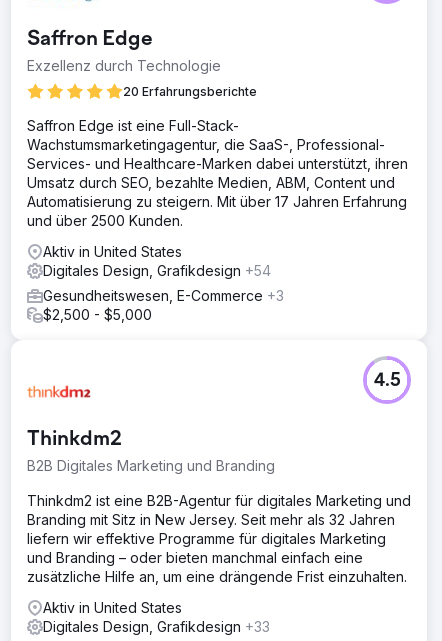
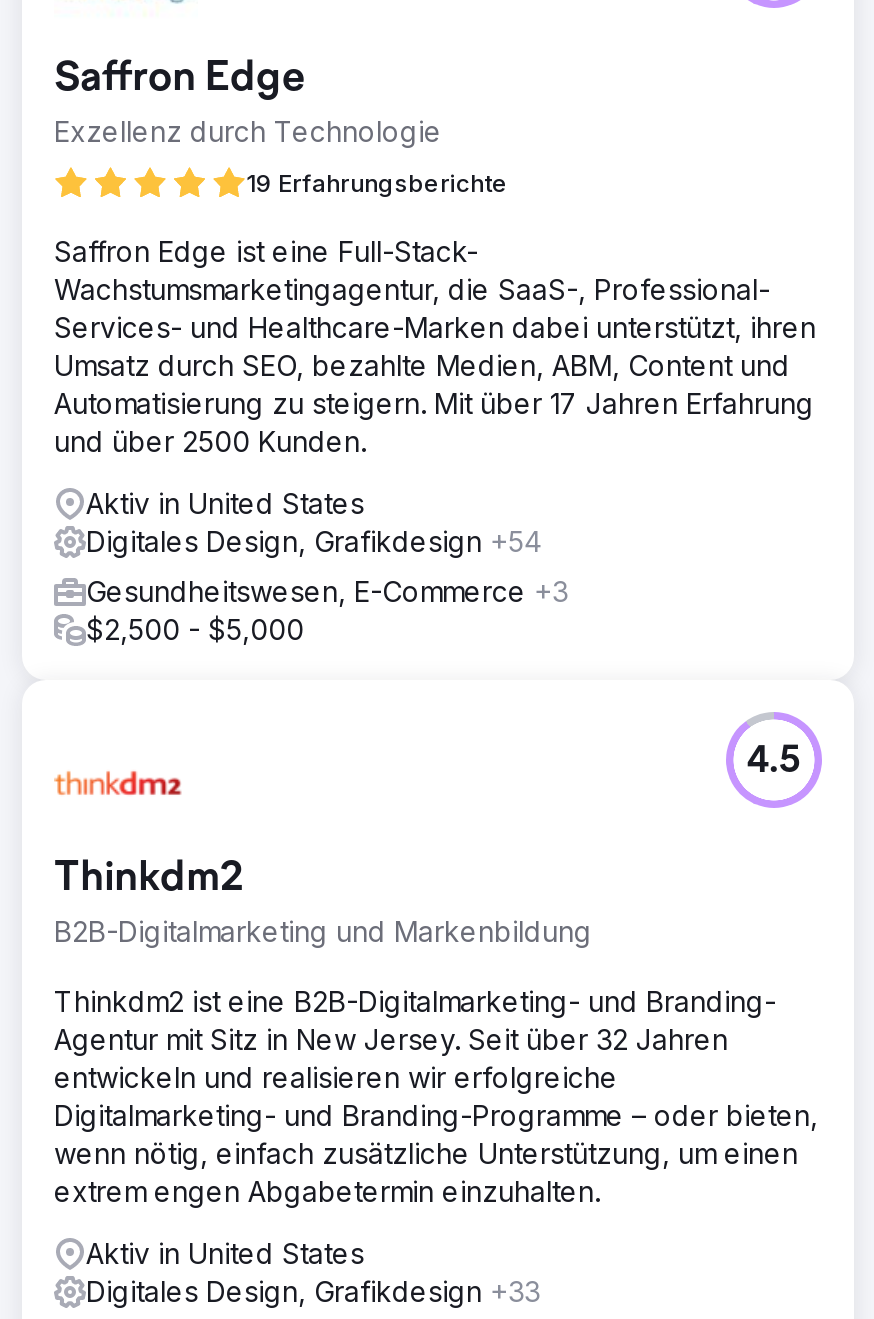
- 20 Erfahrungsberichte
+ 19 Erfahrungsberichte

- B2B Digitales Marketing und Branding
+ B2B-Digitalmarketing und Markenbildung

- Thinkdm2 ist eine B2B-Agentur für digitales Marketing und
- Branding mit Sitz in New Jersey. Seit mehr als 32 Jahren
- liefern wir effektive Programme für digitales Marketing
- und Branding – oder bieten manchmal einfach eine
- zusätzliche Hilfe an, um eine drängende Frist einzuhalten.
+ Thinkdm2 ist eine B2B-Digitalmarketing- und Branding-
+ Agentur mit Sitz in New Jersey. Seit über 32 Jahren
+ entwickeln und realisieren wir erfolgreiche
+ Digitalmarketing- und Branding-Programme – oder bieten,
+ wenn nötig, einfach zusätzliche Unterstützung, um einen
+ extrem engen Abgabetermin einzuhalten.
